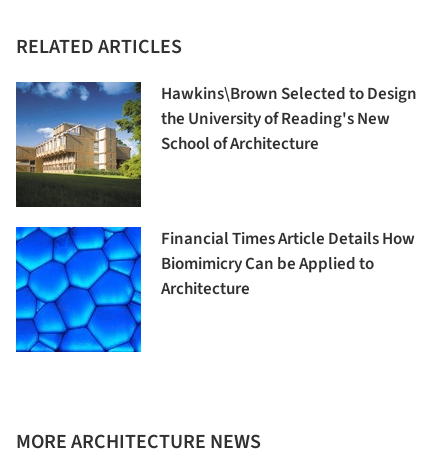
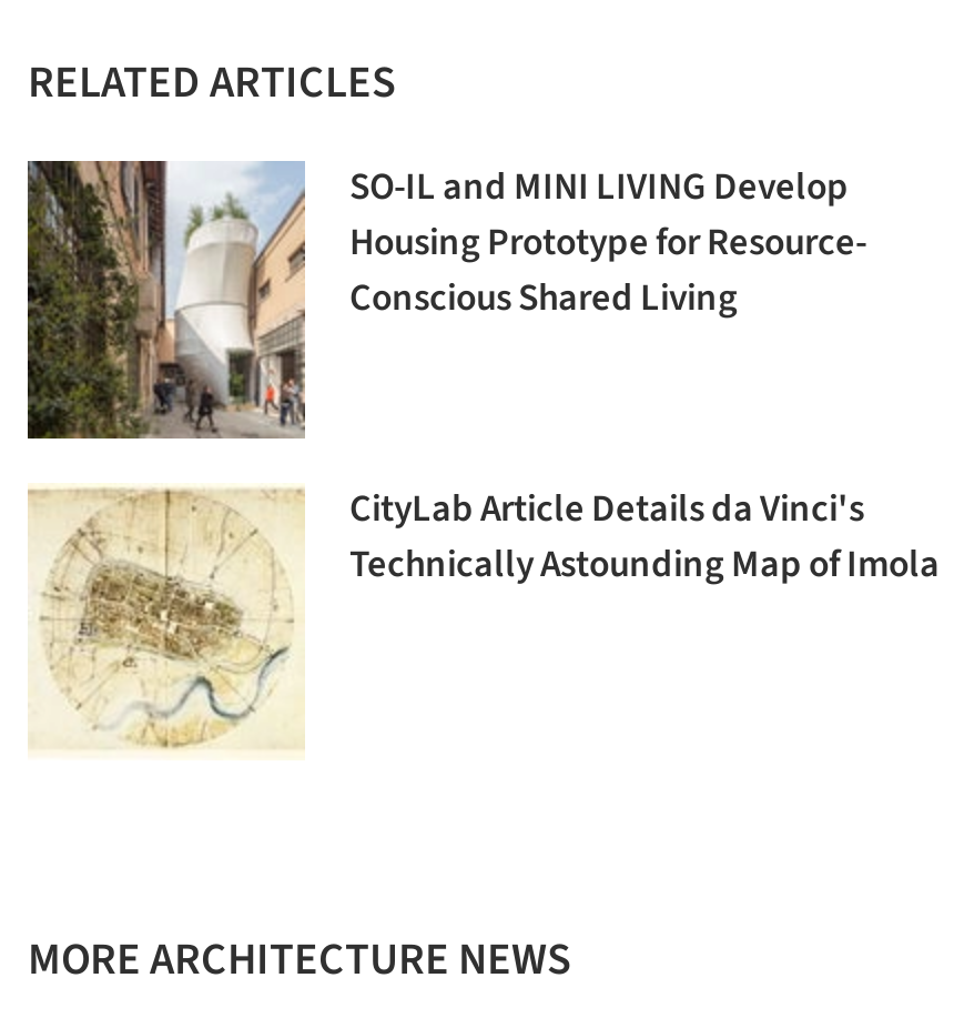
- [image]
- Hawkins\Brown Selected to Design
- the University of Reading's New
- School of Architecture
+ [image]
+ SO-IL and MINI LIVING Develop
+ Housing Prototype for Resource-
+ Conscious Shared Living

- [image]
- Financial Times Article Details How
- Biomimicry Can be Applied to
- Architecture
+ [image]
+ CityLab Article Details da Vinci's
+ Technically Astounding Map of Imola
